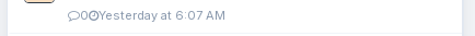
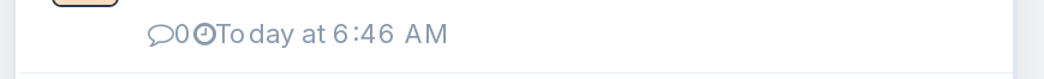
- Yesterday at 6:07 AM
+ Today at 6:46 AM
